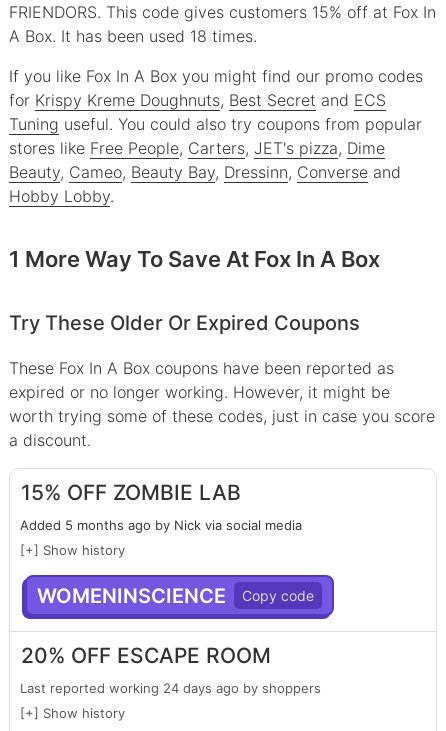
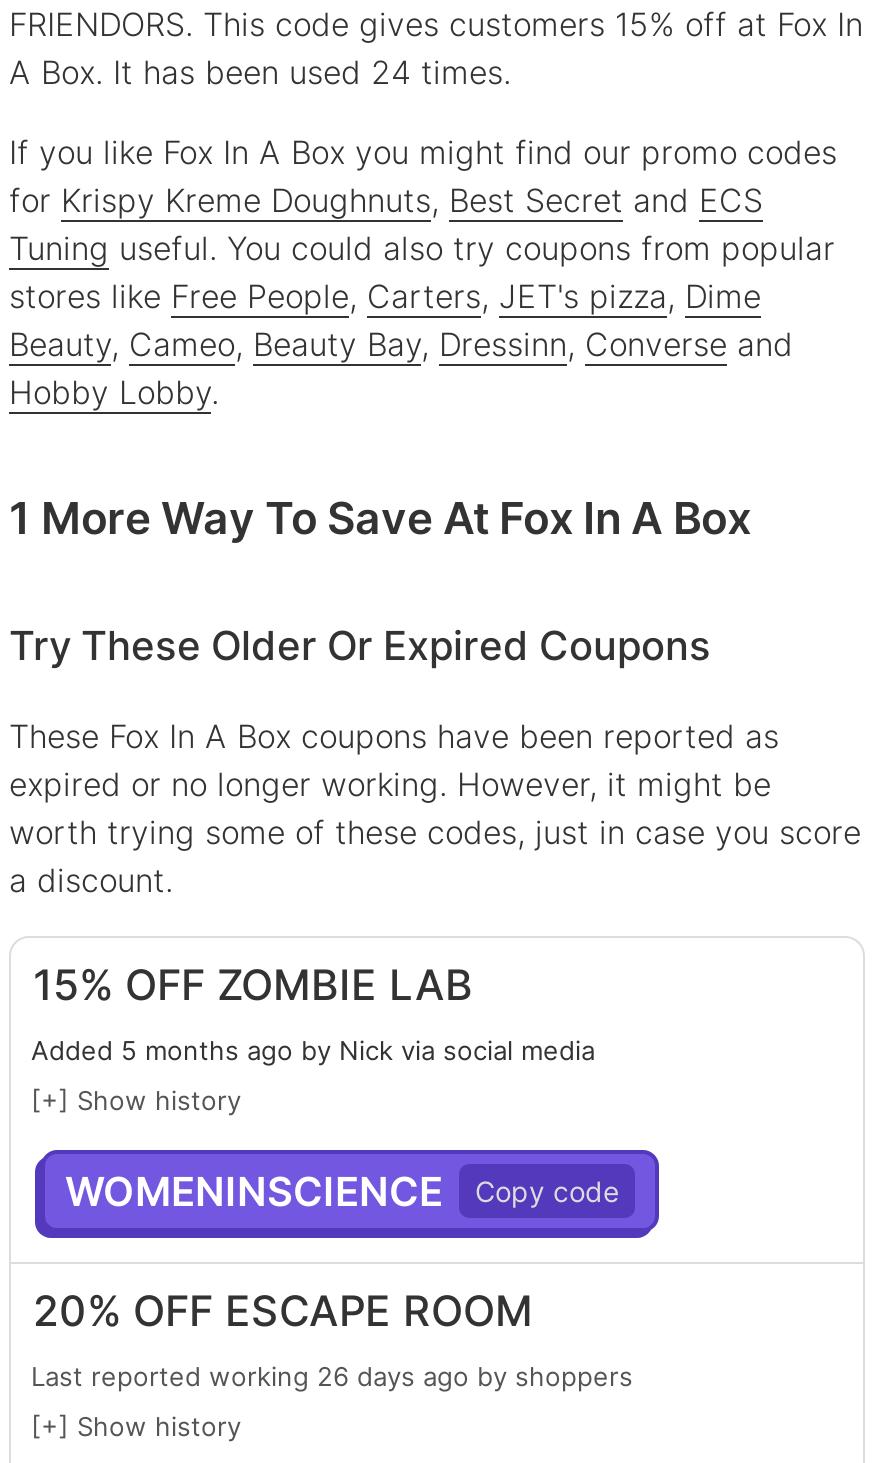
- A Box. It has been used 18 times.
+ A Box. It has been used 24 times.

- Last reported working 24 days ago by shoppers
+ Last reported working 26 days ago by shoppers
